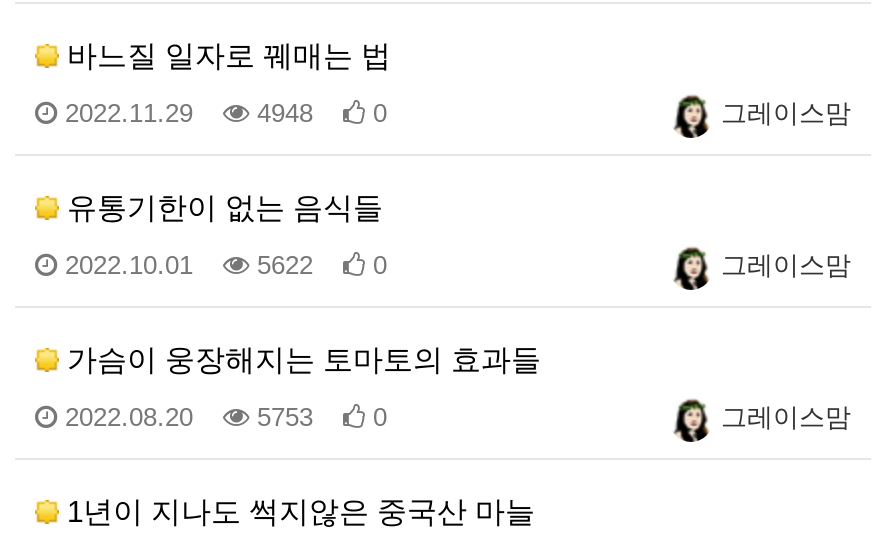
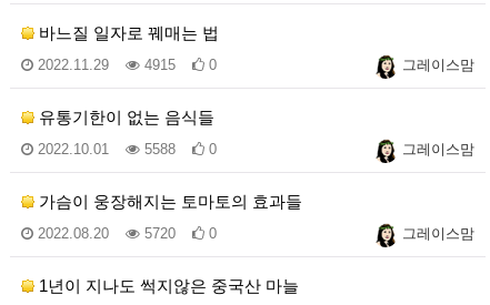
- 4948 0
+ 4915 0

- 5622 0
+ 5588 0

- 5753 0
+ 5720 0
